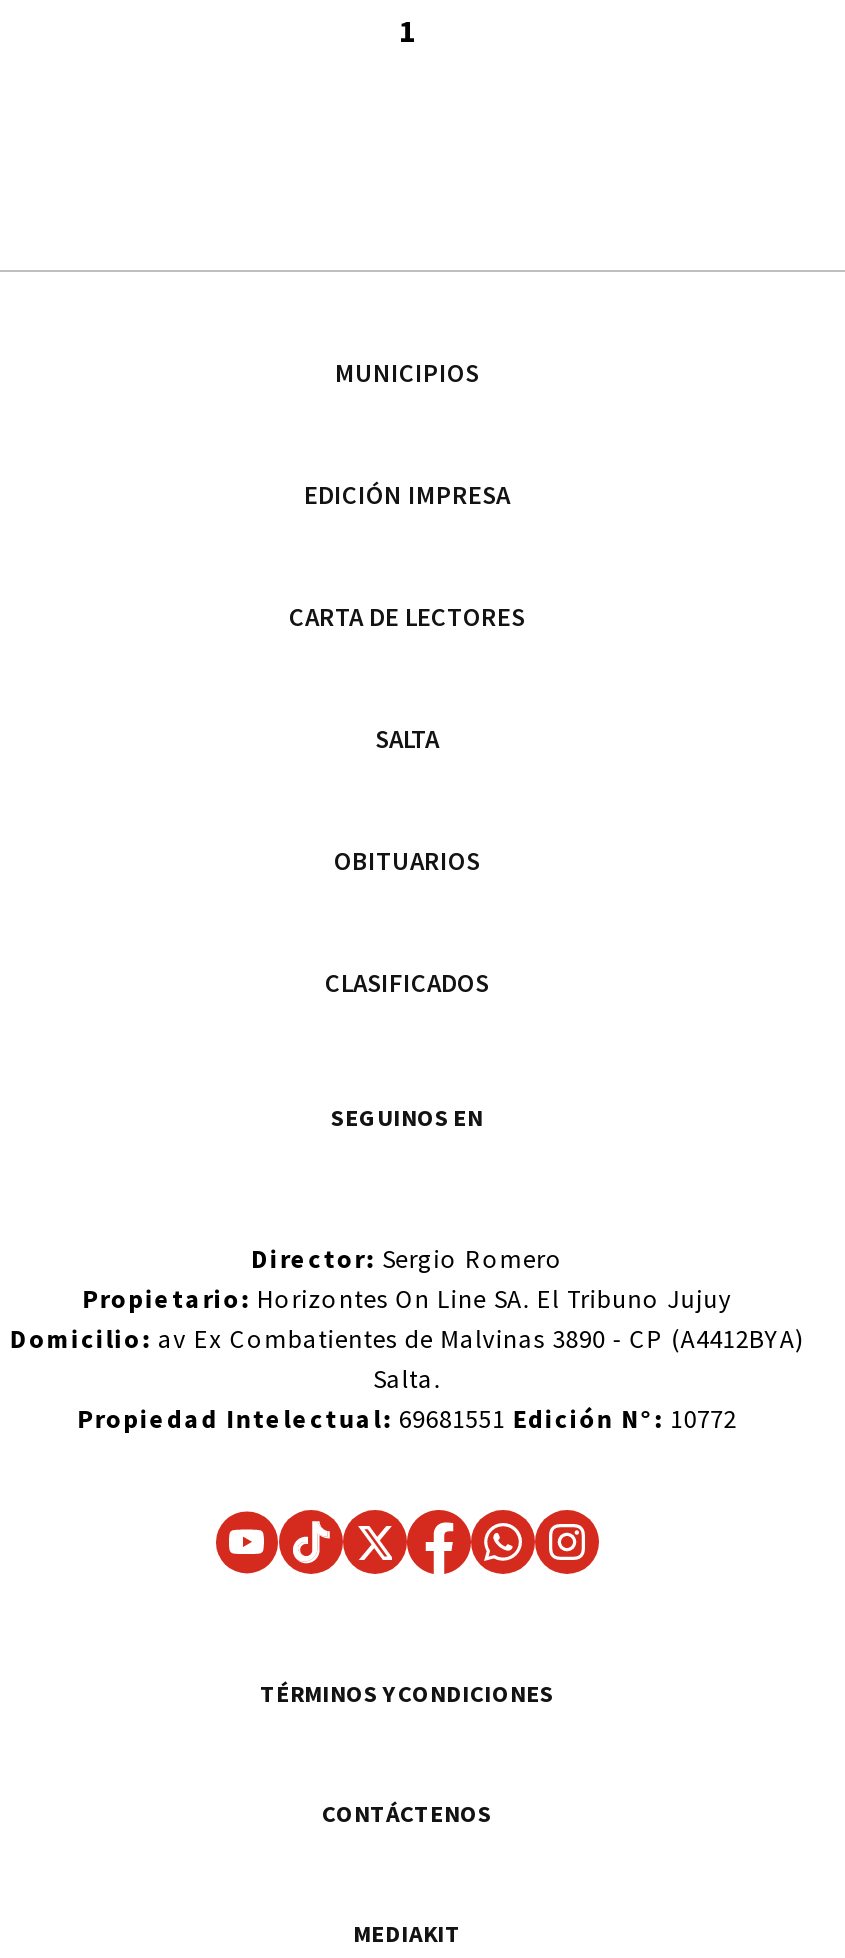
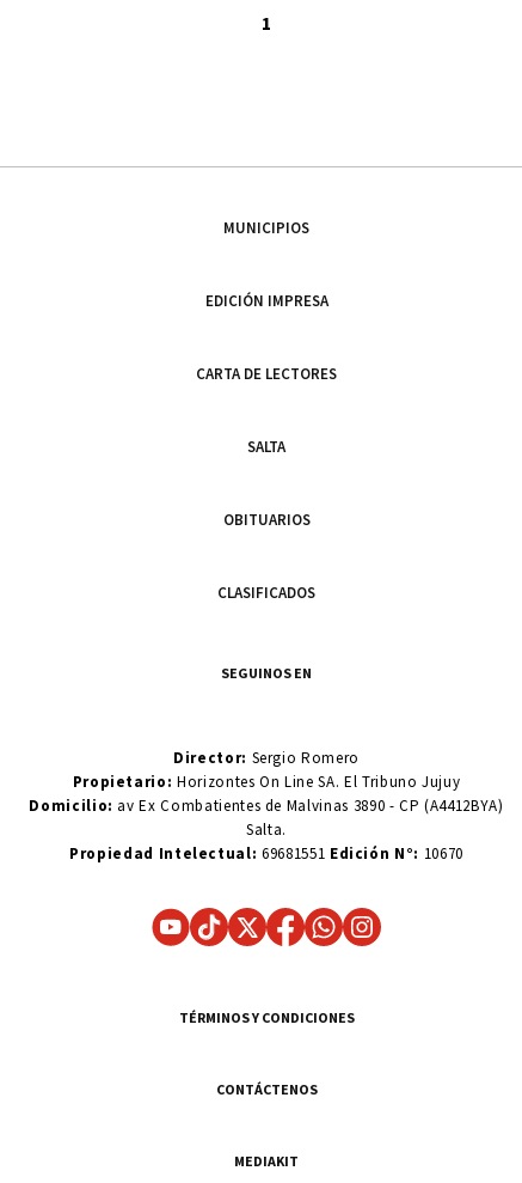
- Propiedad Intelectual: 69681551 Edición N°: 10772
+ Propiedad Intelectual: 69681551 Edición N°: 10670
